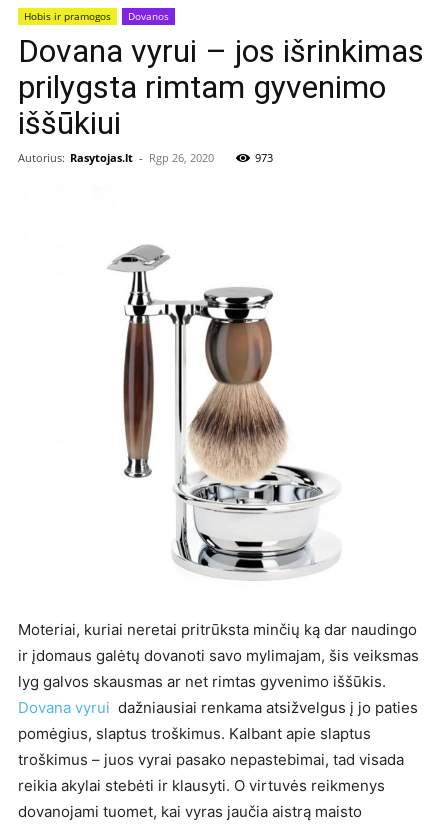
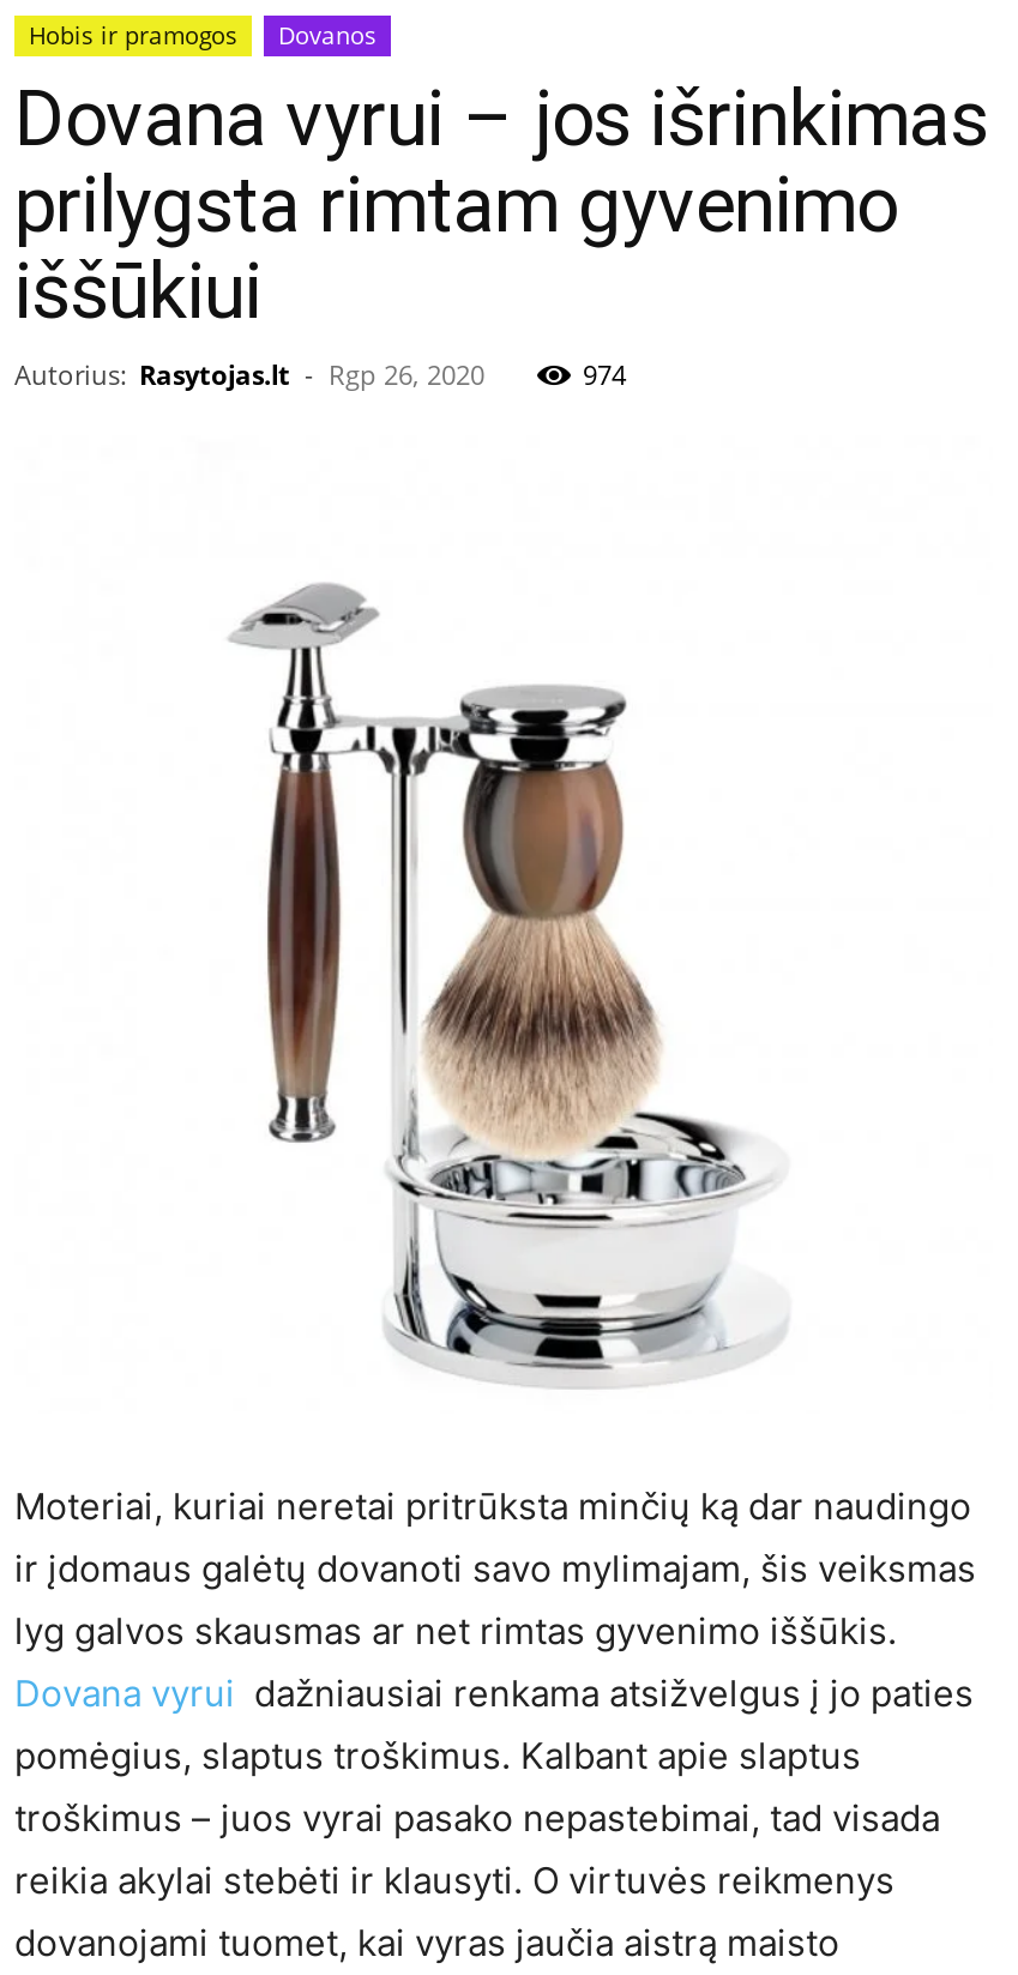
- 973
+ 974
